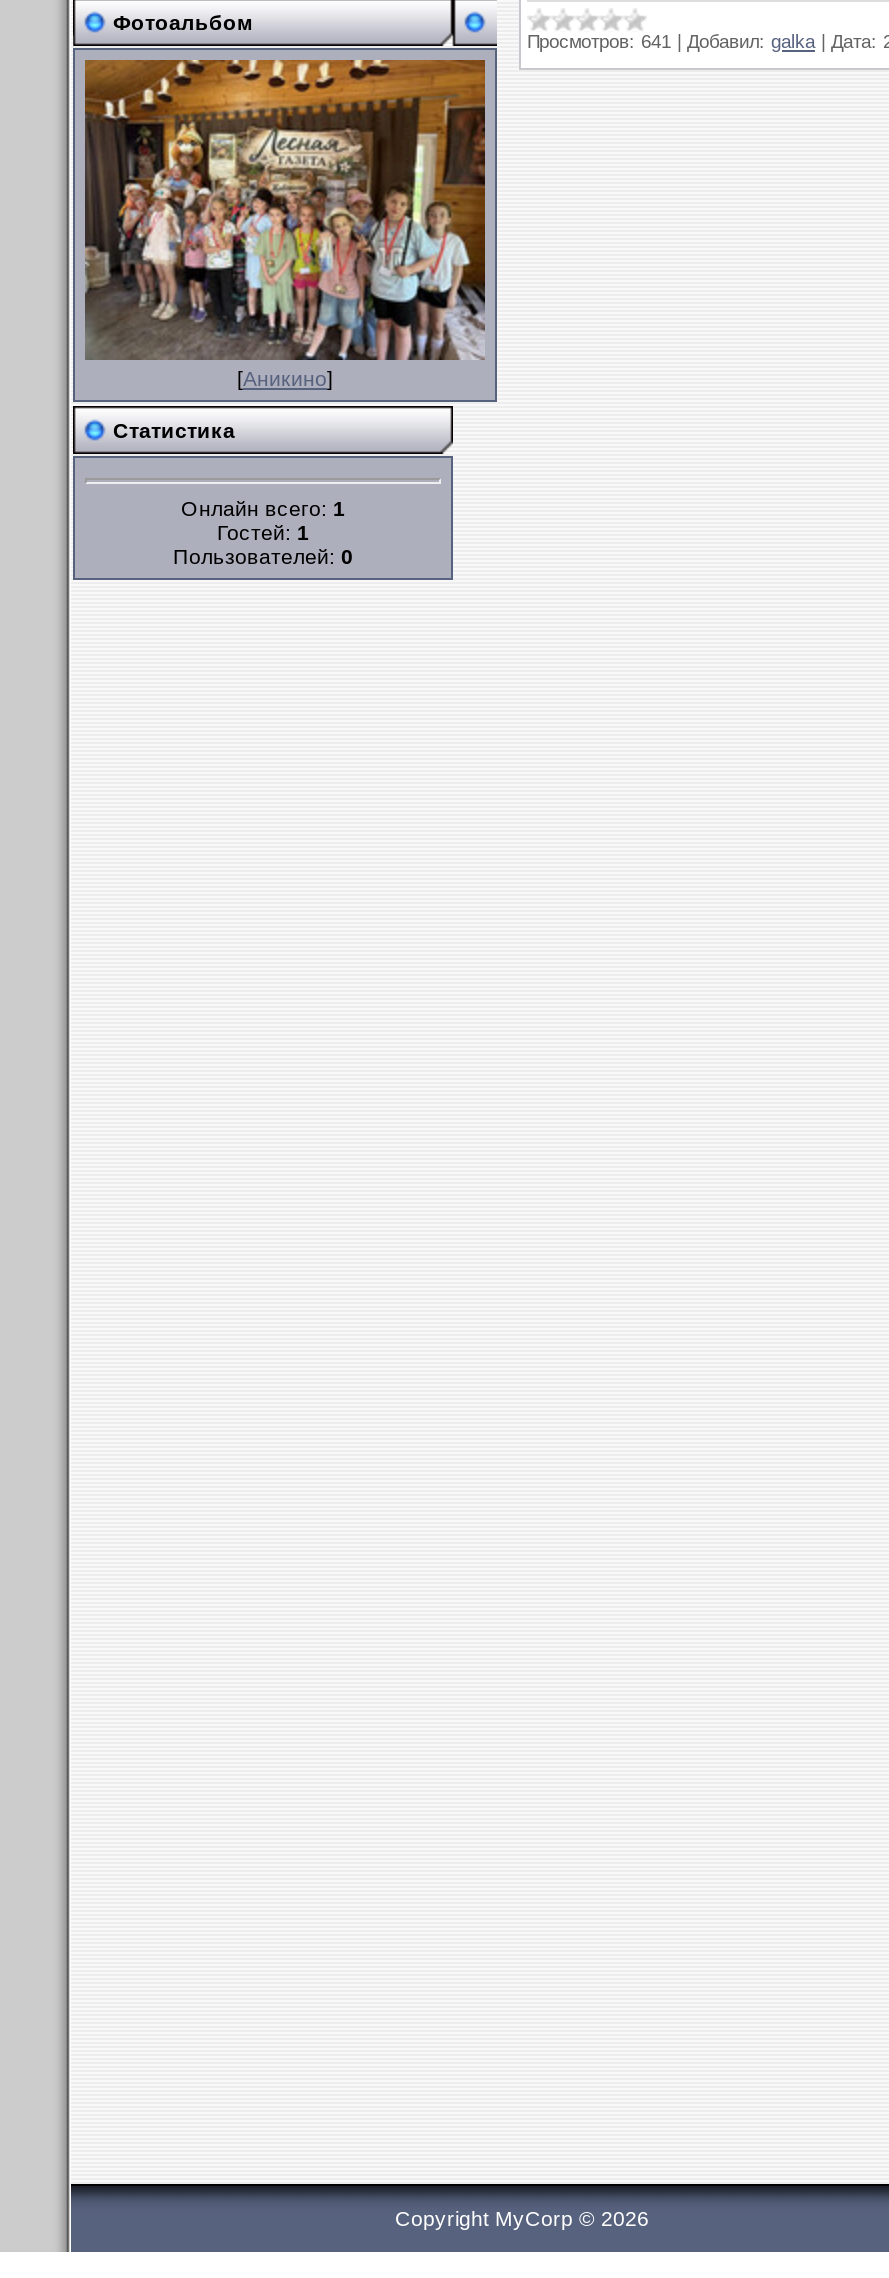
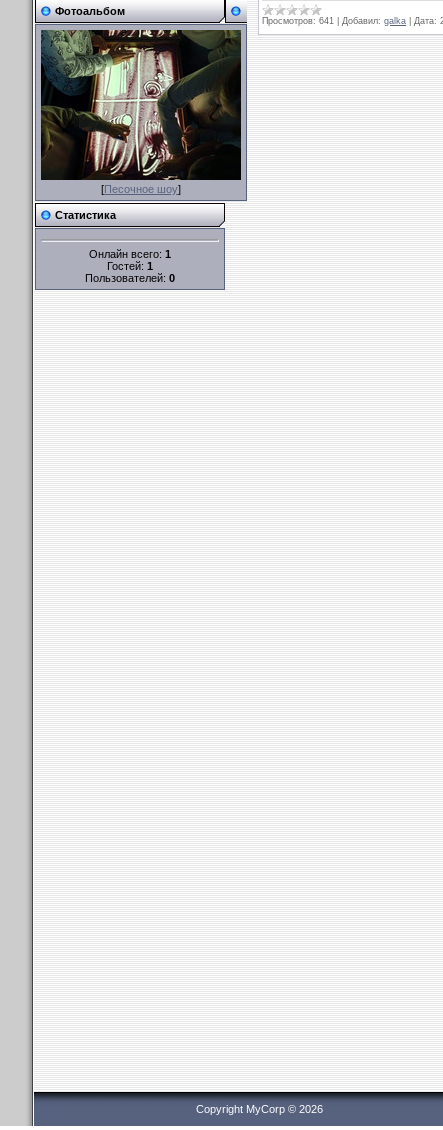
- [image]
- [Аникино]
+ [image]
+ [Песочное шоу]
